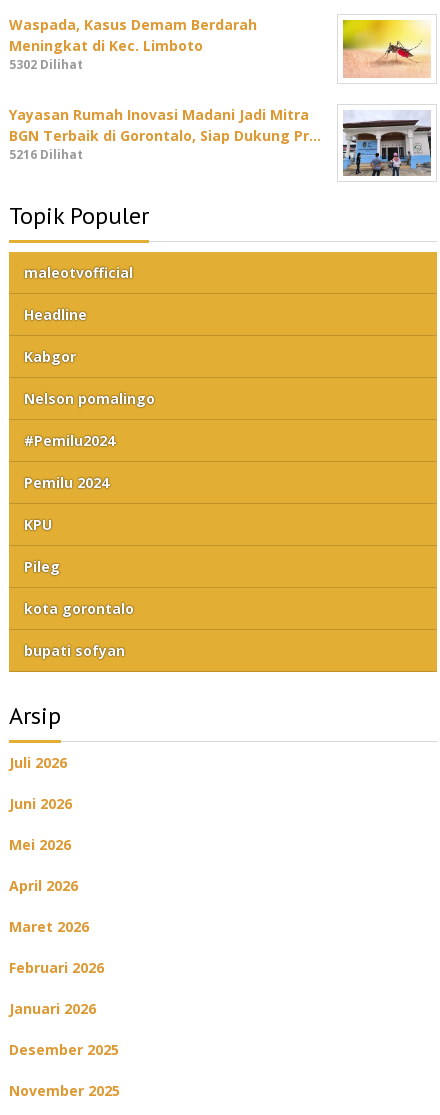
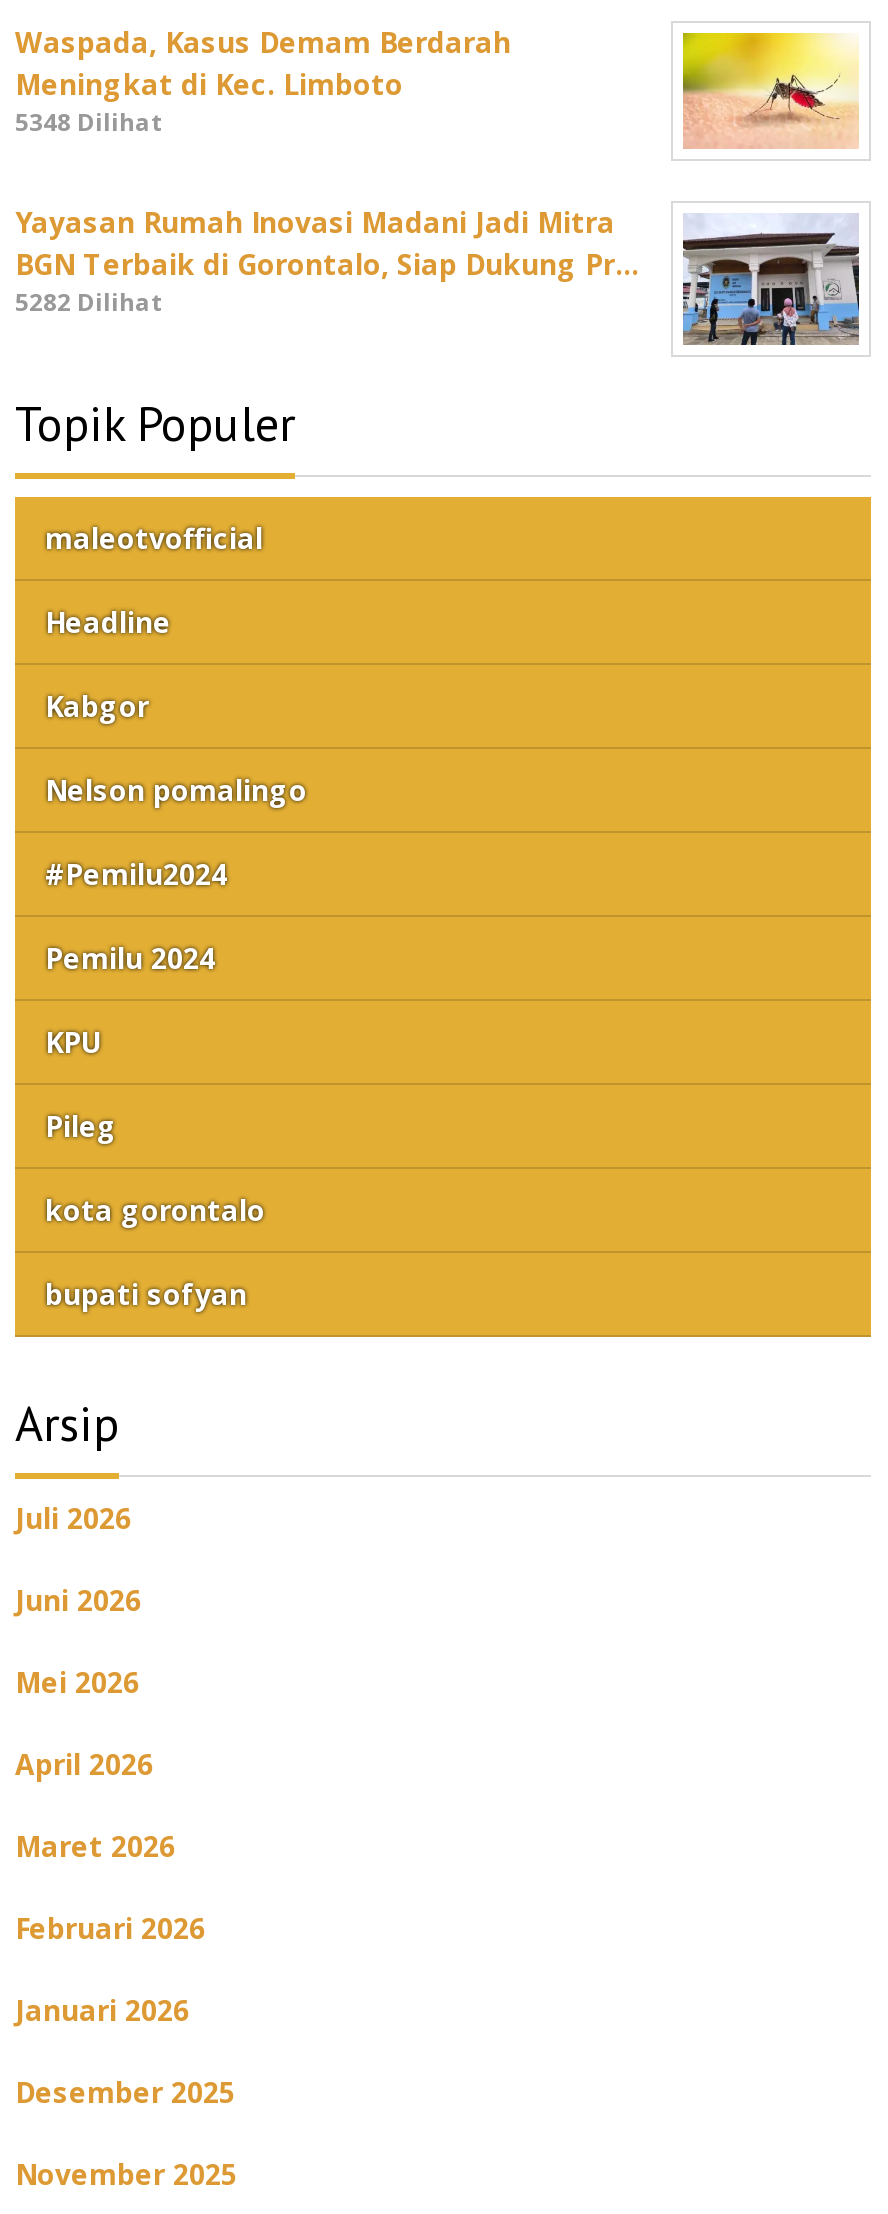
- 5302 Dilihat
+ 5348 Dilihat

- 5216 Dilihat
+ 5282 Dilihat
